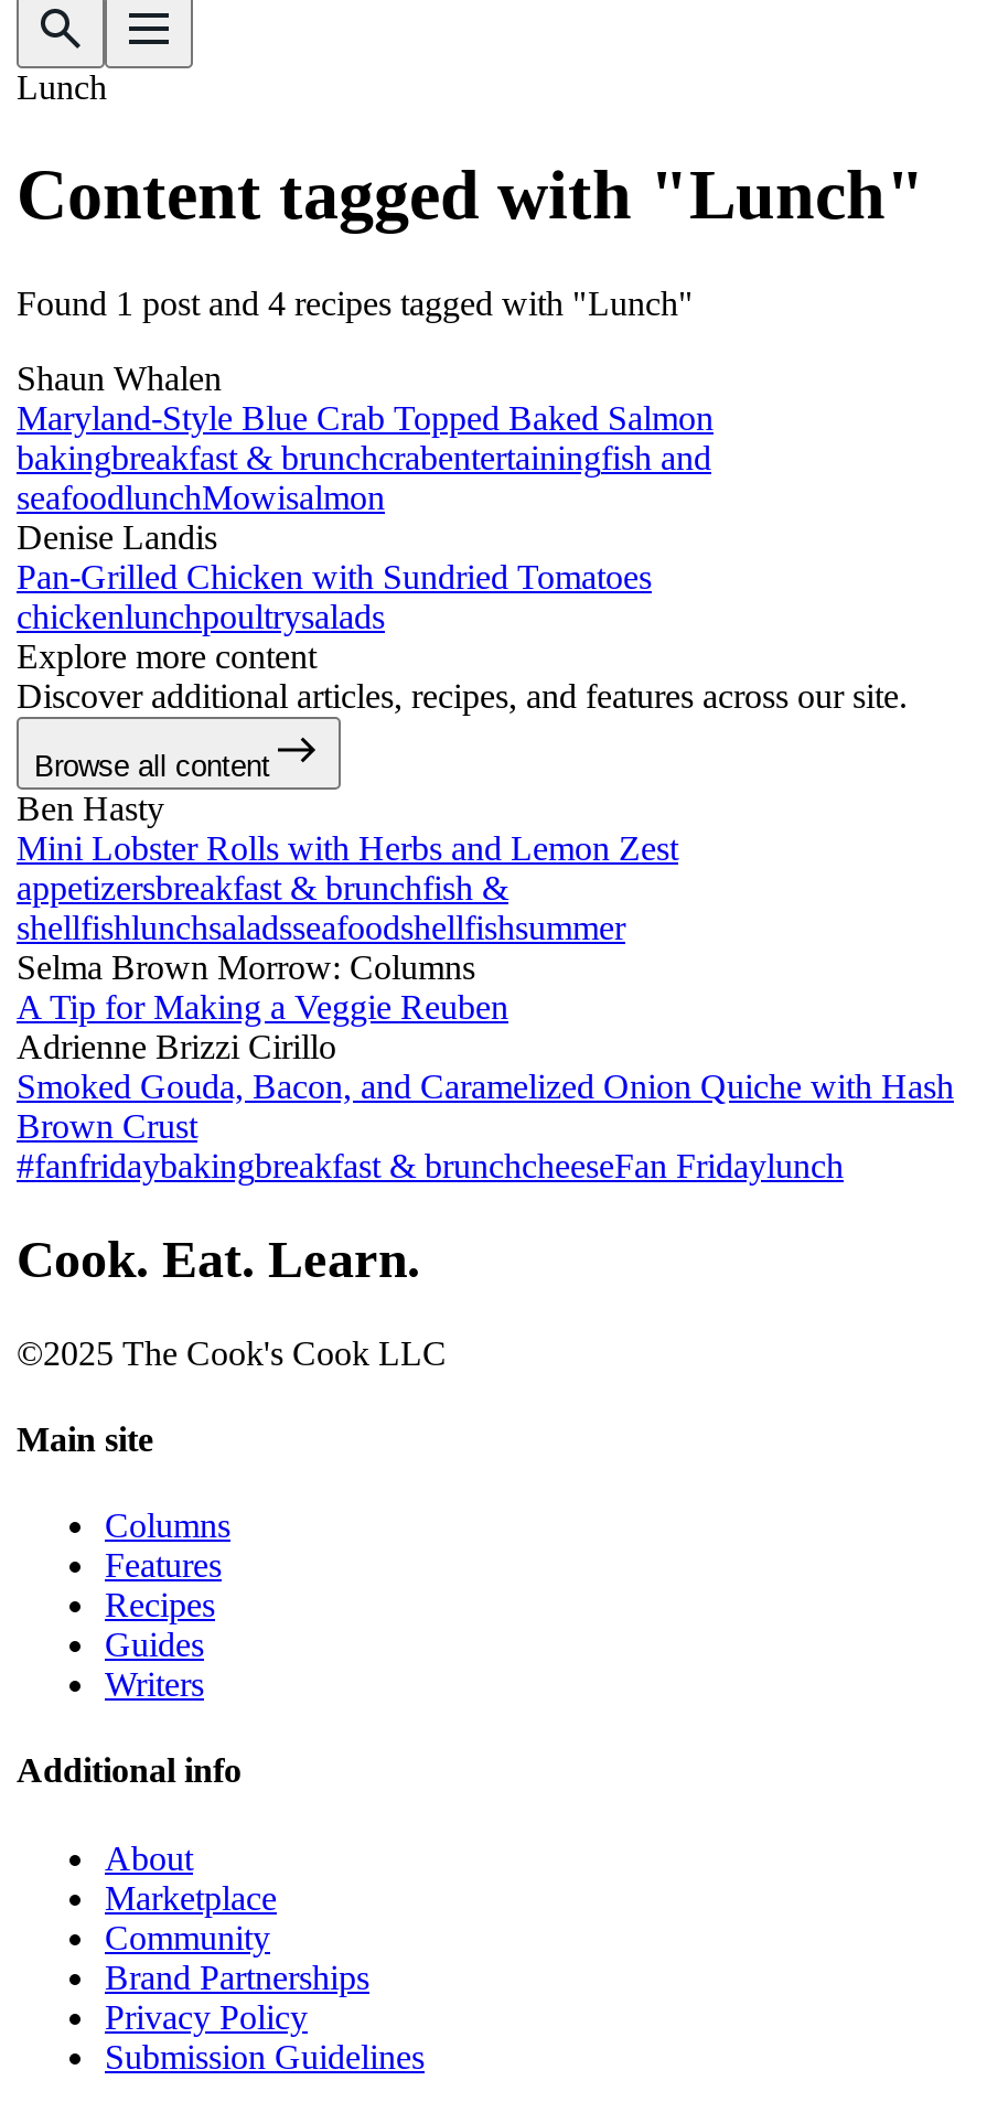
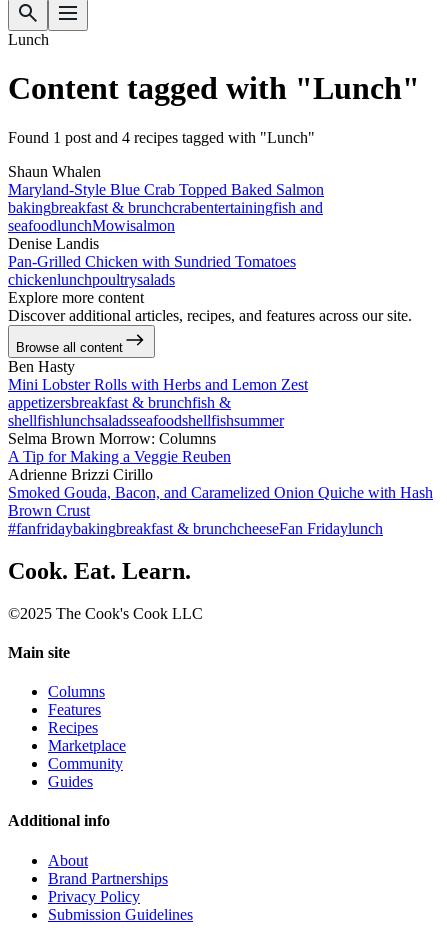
moved down: Guides | Additional info | About

- Writers

moved up: Marketplace | Community
